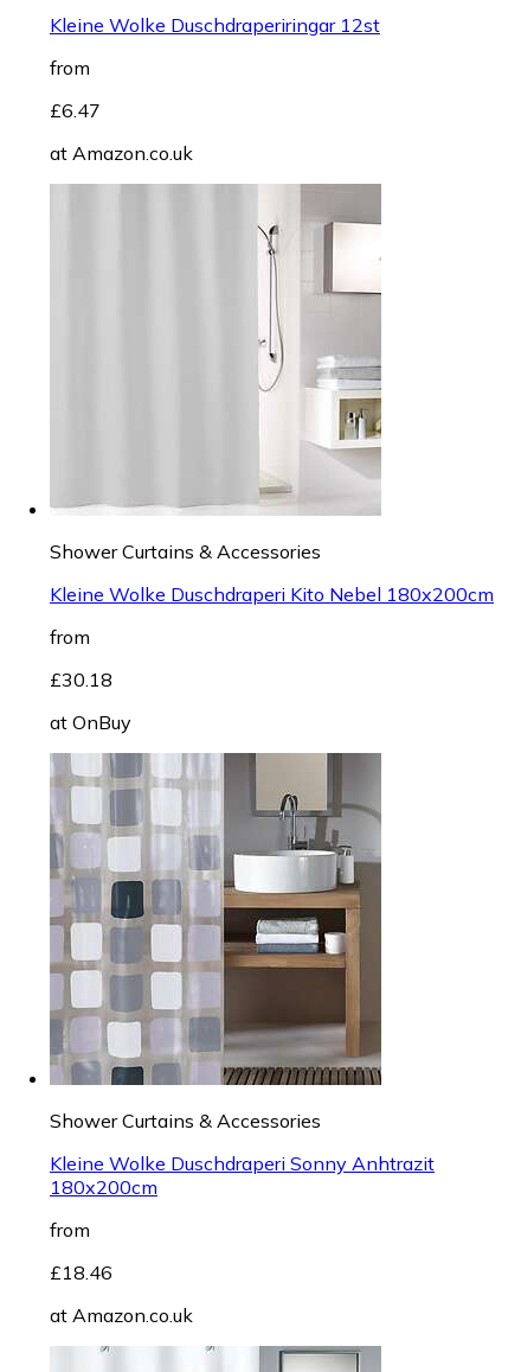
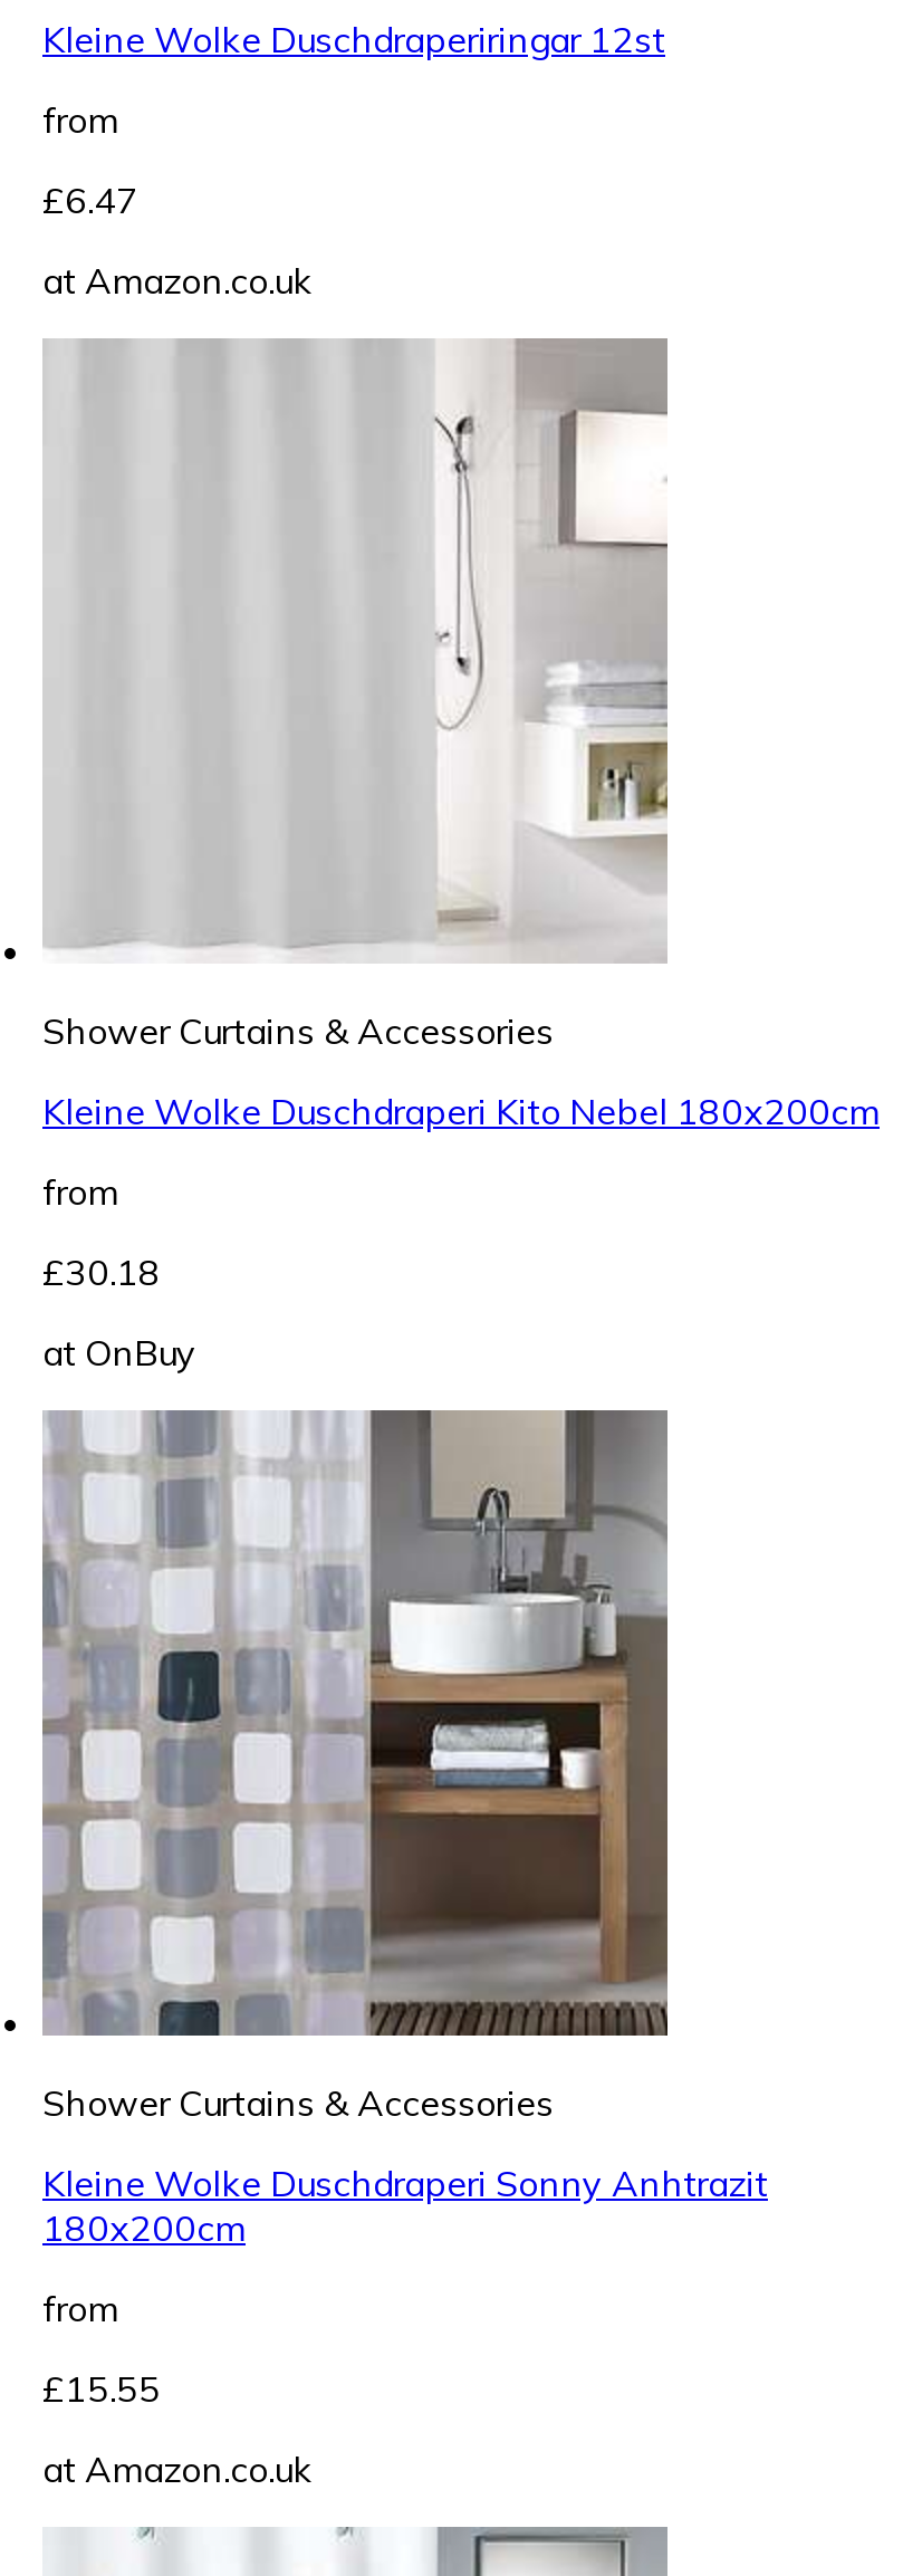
- £18.46
+ £15.55
